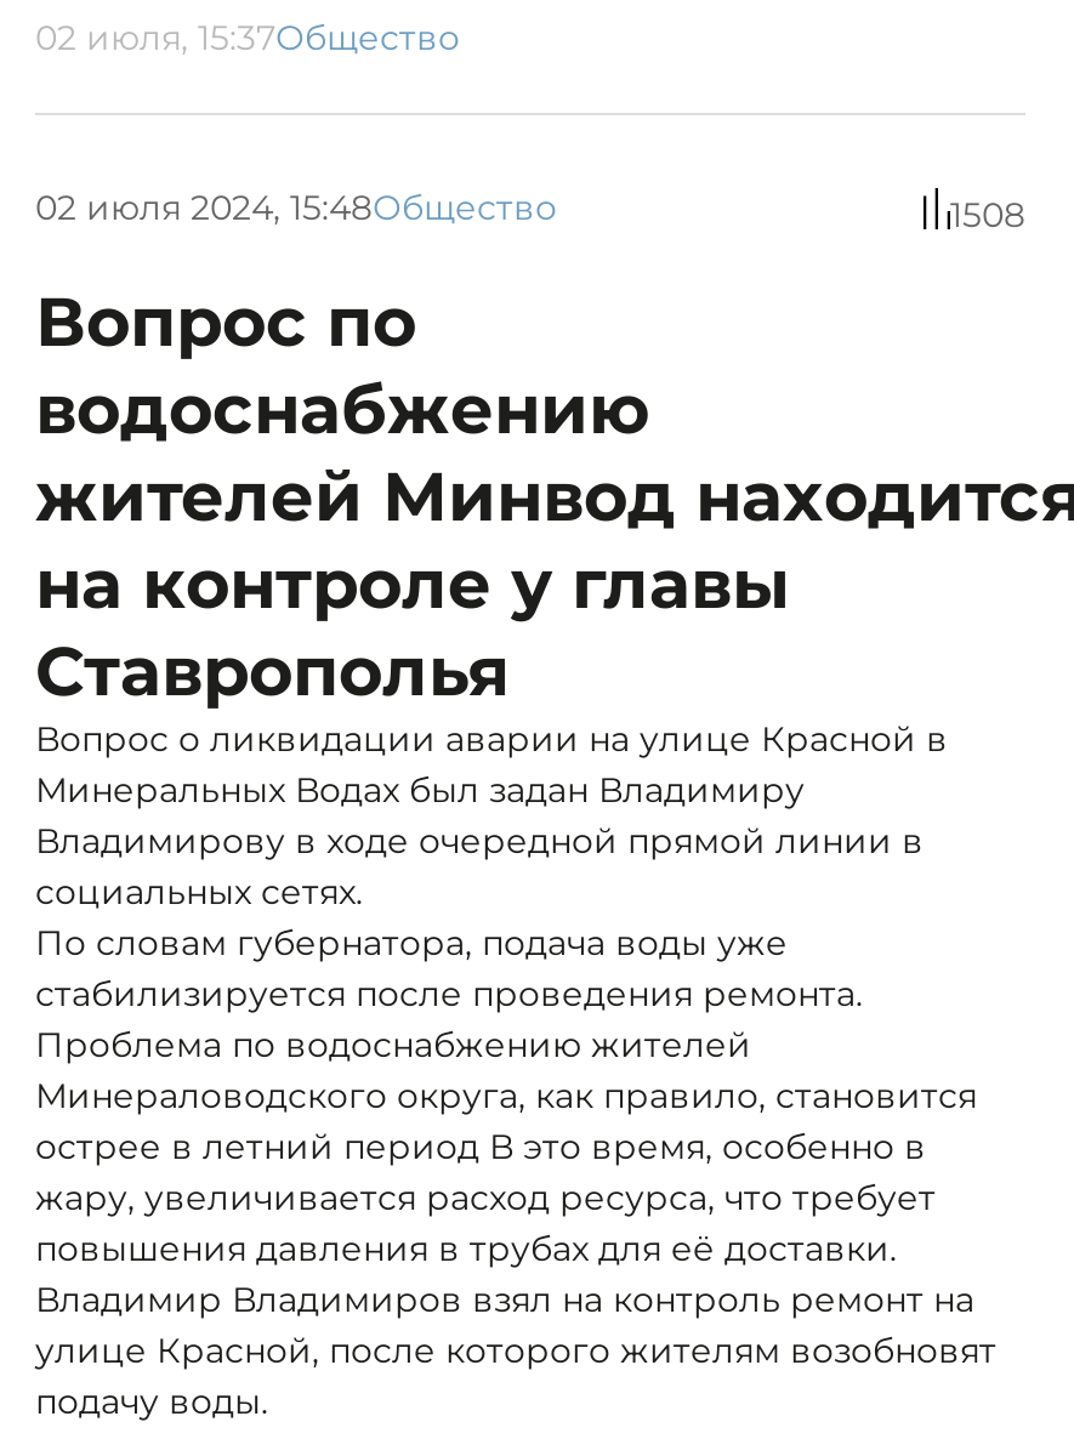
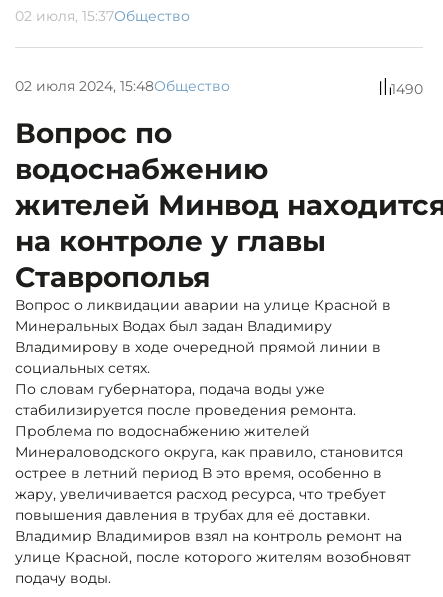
- 1508
+ 1490
